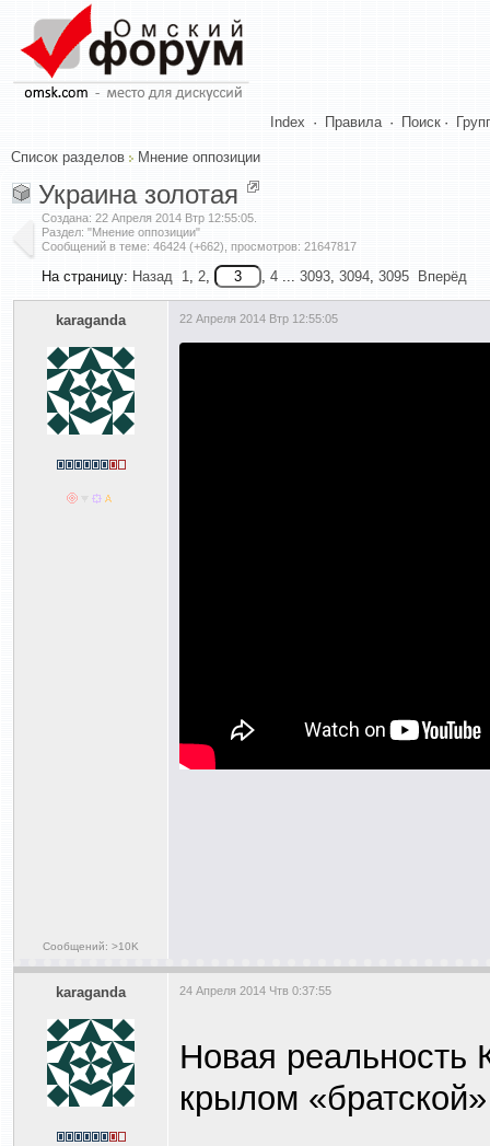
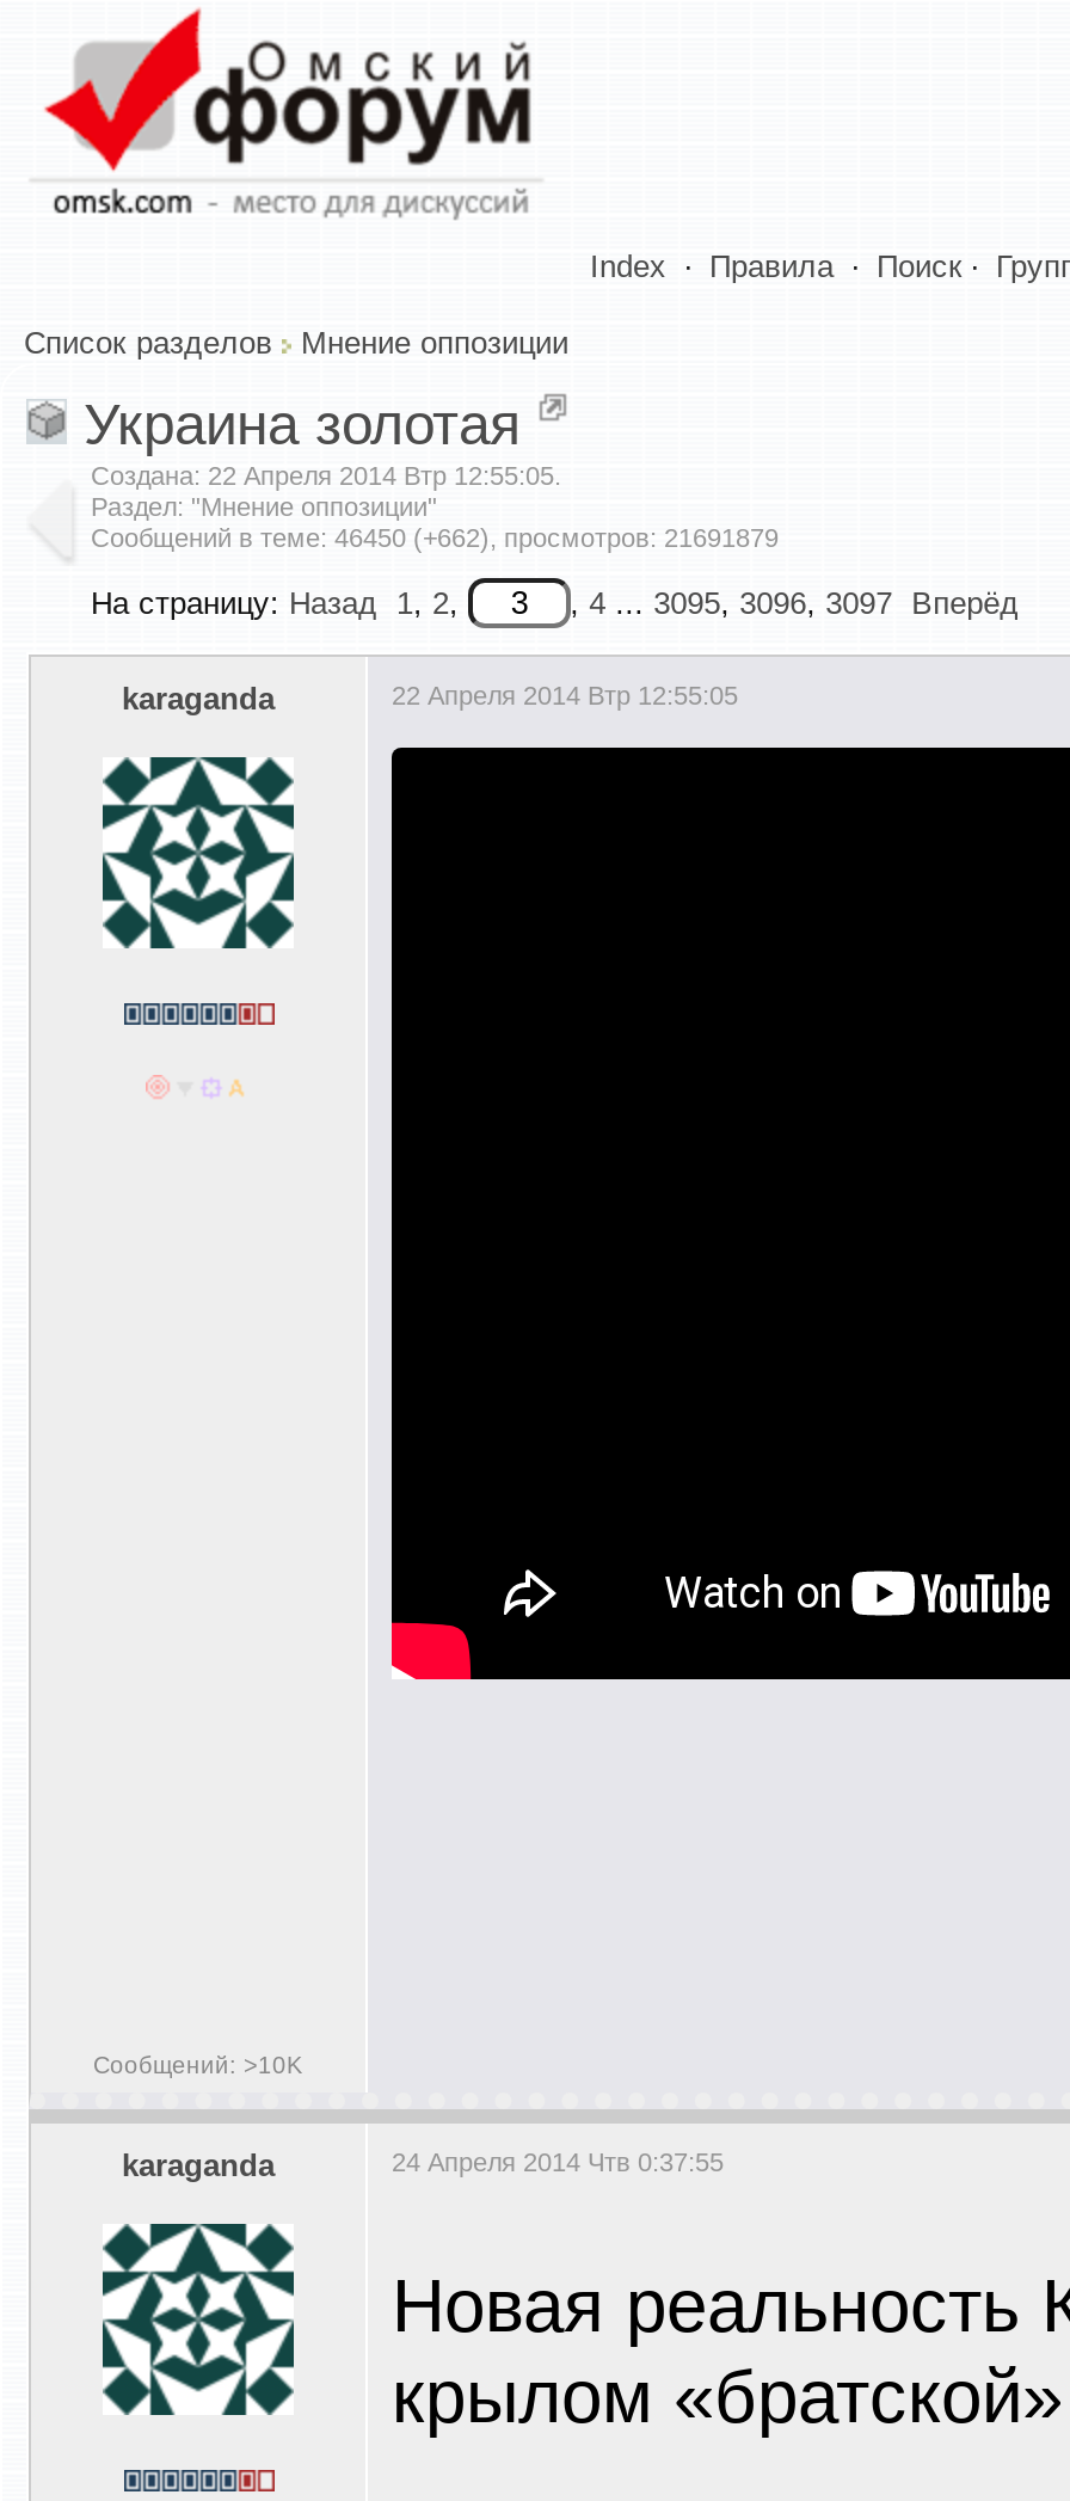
- Сообщений в теме: 46424 (+662), просмотров: 21647817
+ Сообщений в теме: 46450 (+662), просмотров: 21691879

- , 4... 3093, 3094, 3095 Вперёд
+ , 4... 3095, 3096, 3097 Вперёд
